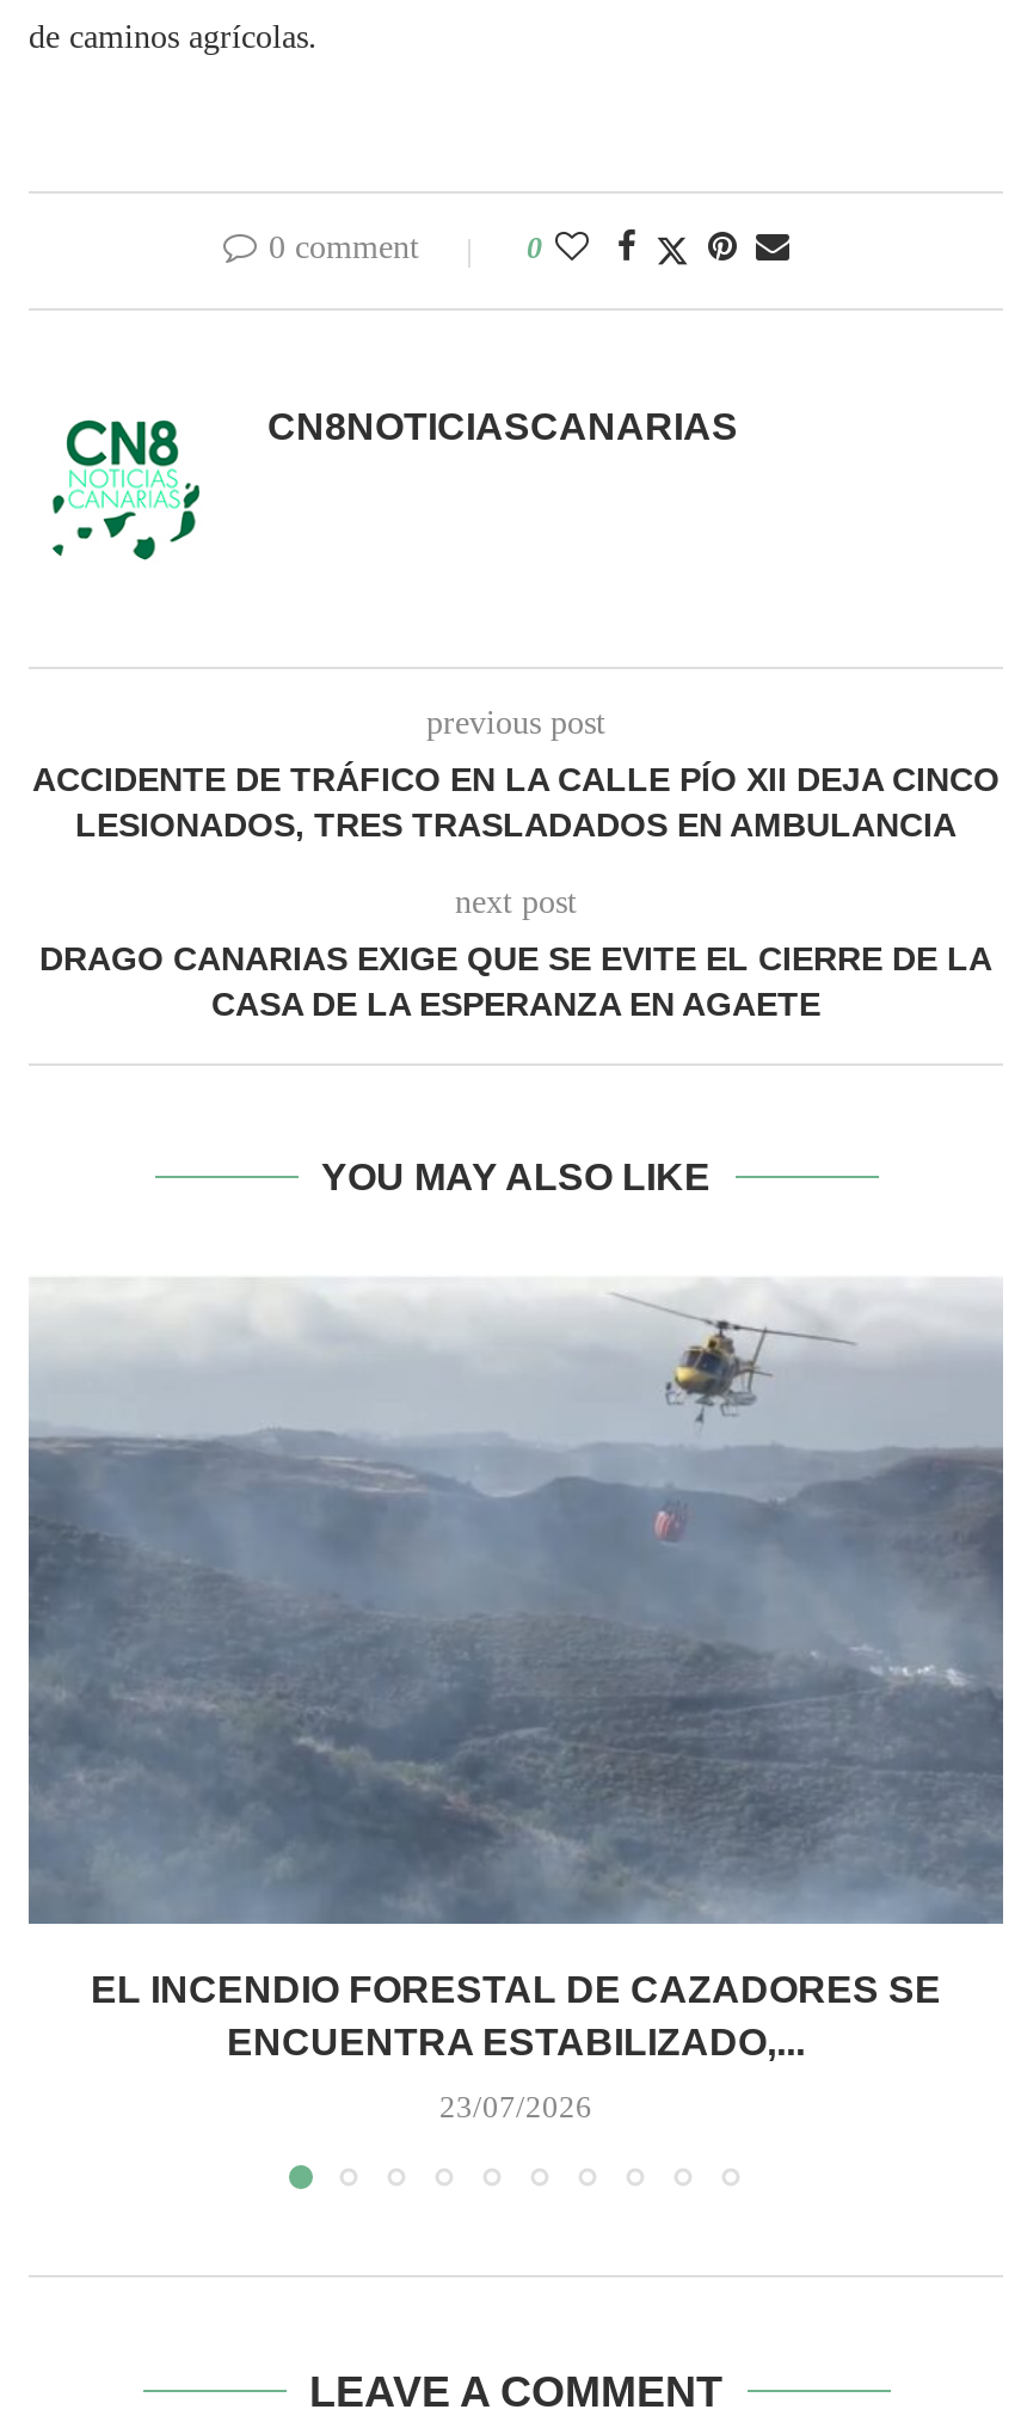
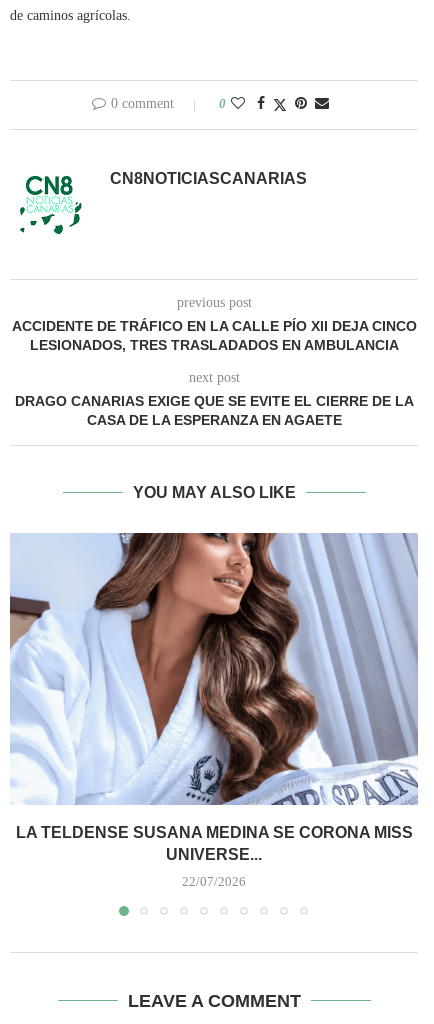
- [image]
- EL INCENDIO FORESTAL DE CAZADORES SE
- ENCUENTRA ESTABILIZADO,...
+ [image]
+ LA TELDENSE SUSANA MEDINA SE CORONA MISS
+ UNIVERSE...

- 23/07/2026
+ 22/07/2026
